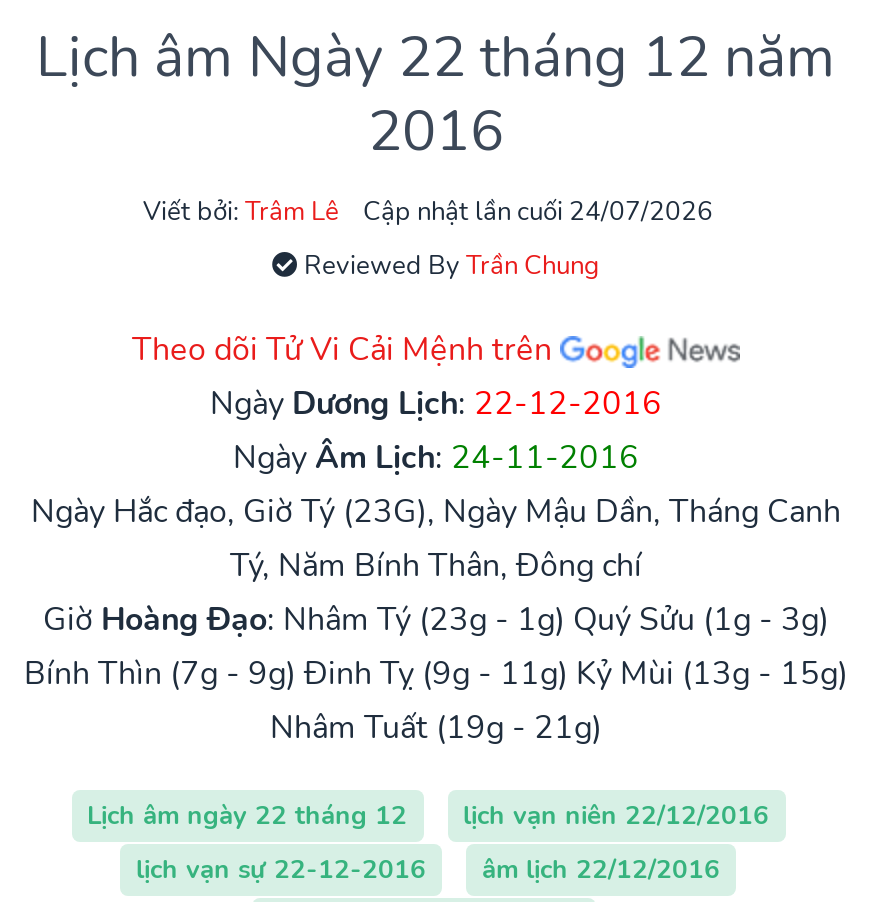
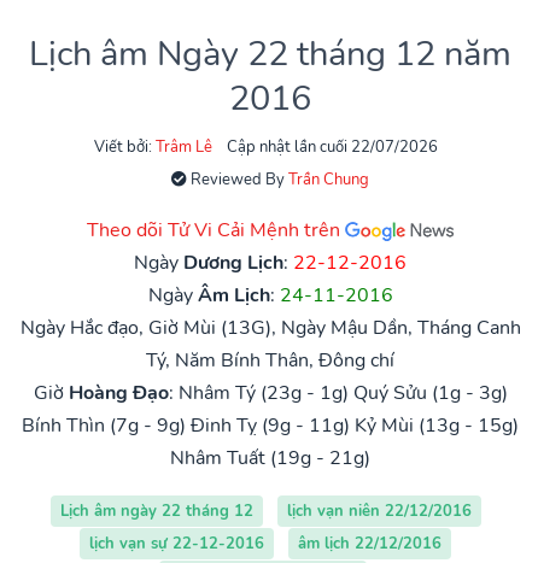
- Cập nhật lần cuối 24/07/2026
+ Cập nhật lần cuối 22/07/2026

- Ngày Hắc đạo, Giờ Tý (23G), Ngày Mậu Dần, Tháng Canh
+ Ngày Hắc đạo, Giờ Mùi (13G), Ngày Mậu Dần, Tháng Canh
